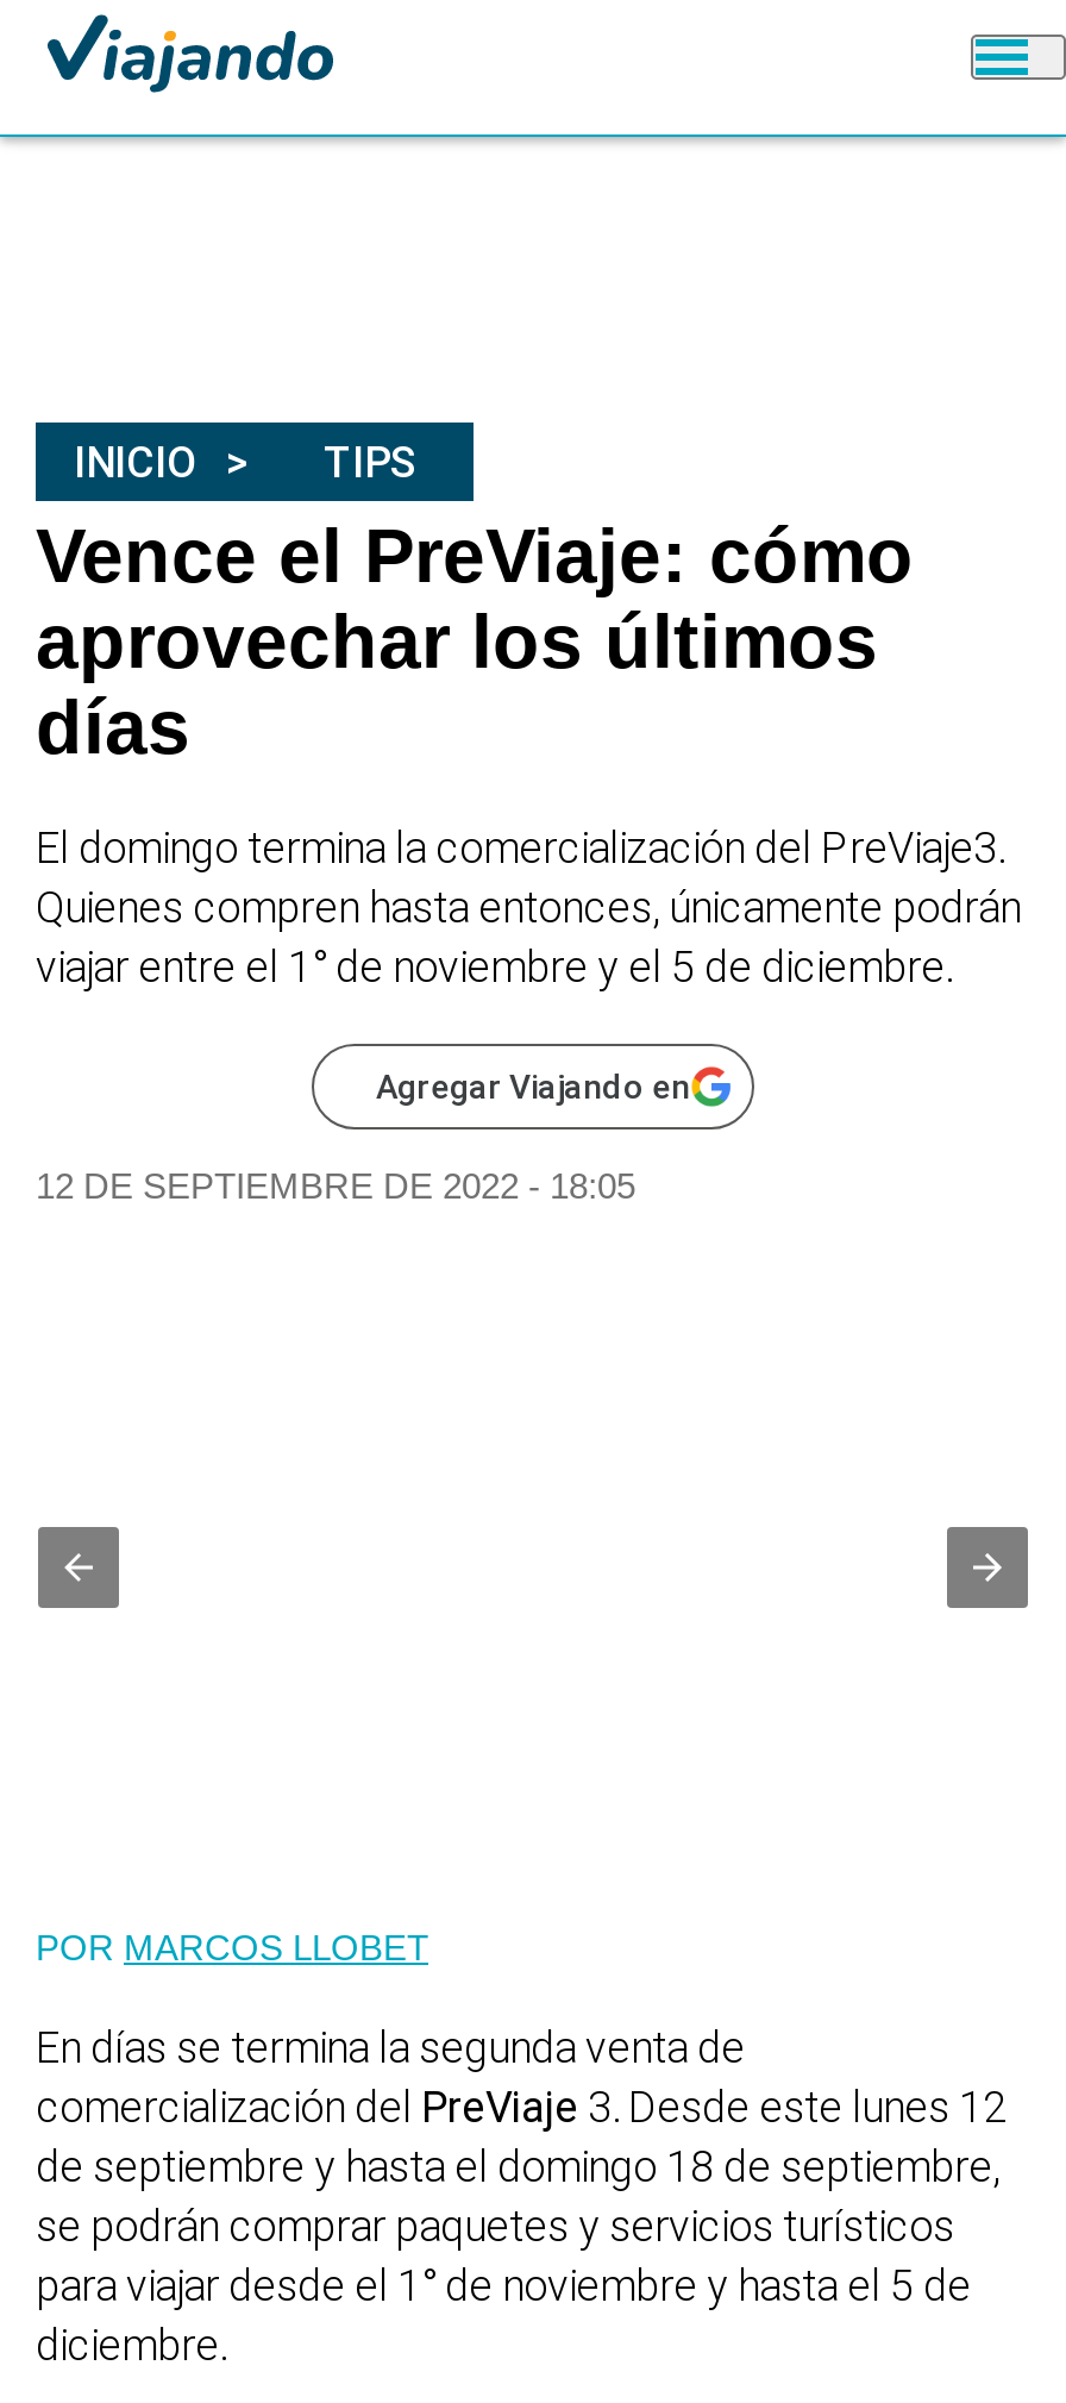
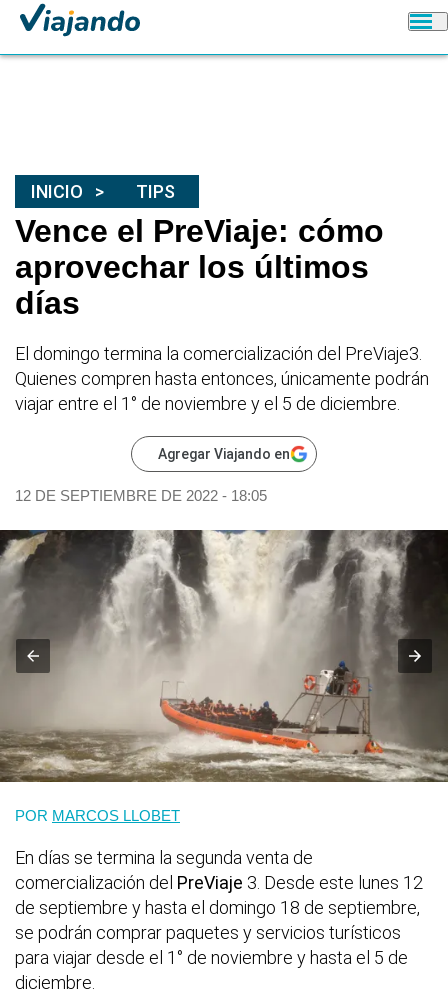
+ [image]
